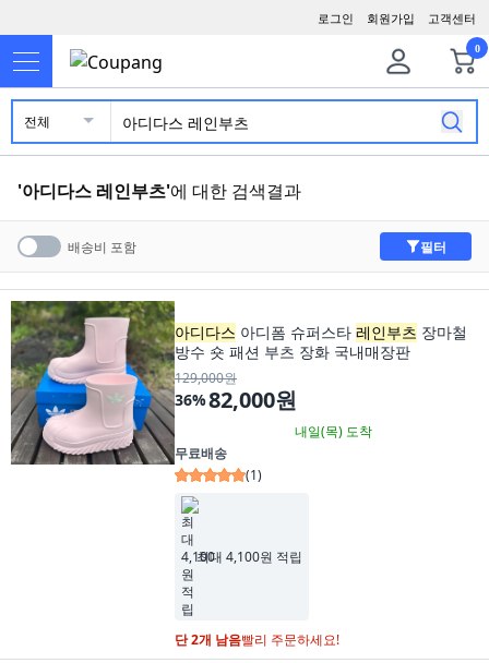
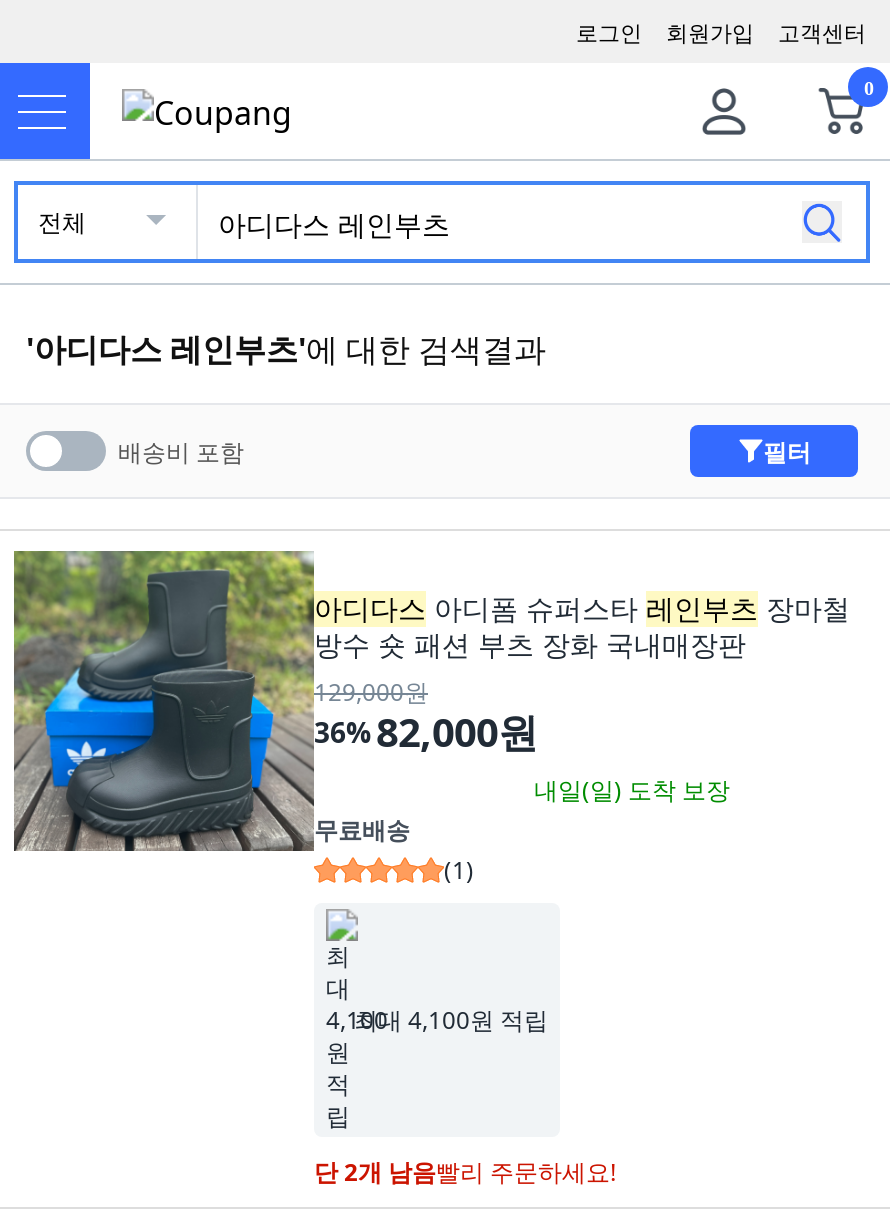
- [image]
+ [image]

- 내일(목) 도착
+ 내일(일) 도착 보장
